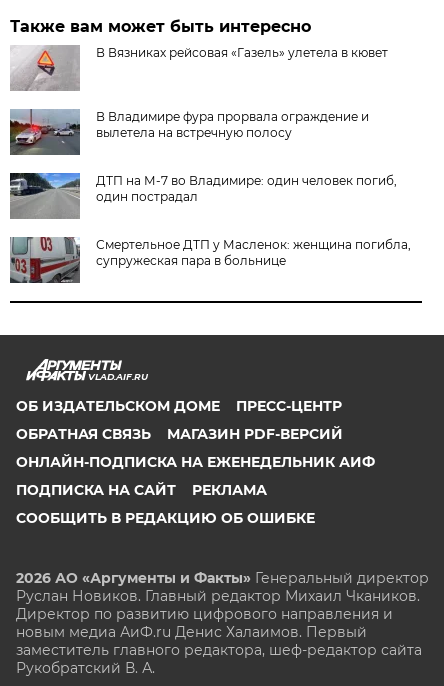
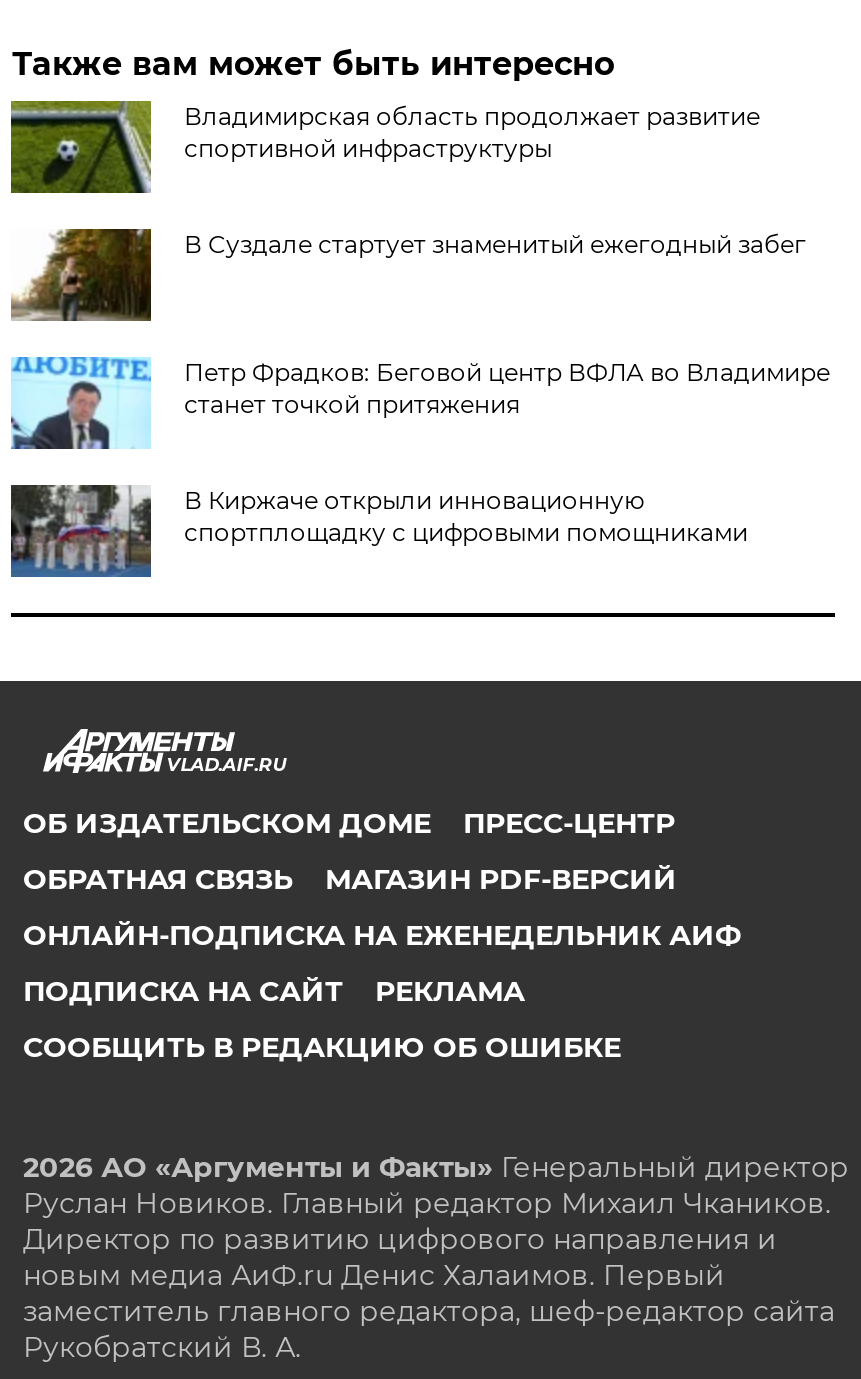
- [image]
- В Вязниках рейсовая «Газель» улетела в кювет
+ [image]
+ Владимирская область продолжает развитие
+ спортивной инфраструктуры

- [image]
- В Владимире фура прорвала ограждение и
- вылетела на встречную полосу
+ [image]
+ В Суздале стартует знаменитый ежегодный забег

- [image]
- ДТП на М-7 во Владимире: один человек погиб,
- один пострадал
+ [image]
+ Петр Фрадков: Беговой центр ВФЛА во Владимире
+ станет точкой притяжения

- [image]
- Смертельное ДТП у Масленок: женщина погибла,
- супружеская пара в больнице
+ [image]
+ В Киржаче открыли инновационную
+ спортплощадку с цифровыми помощниками
